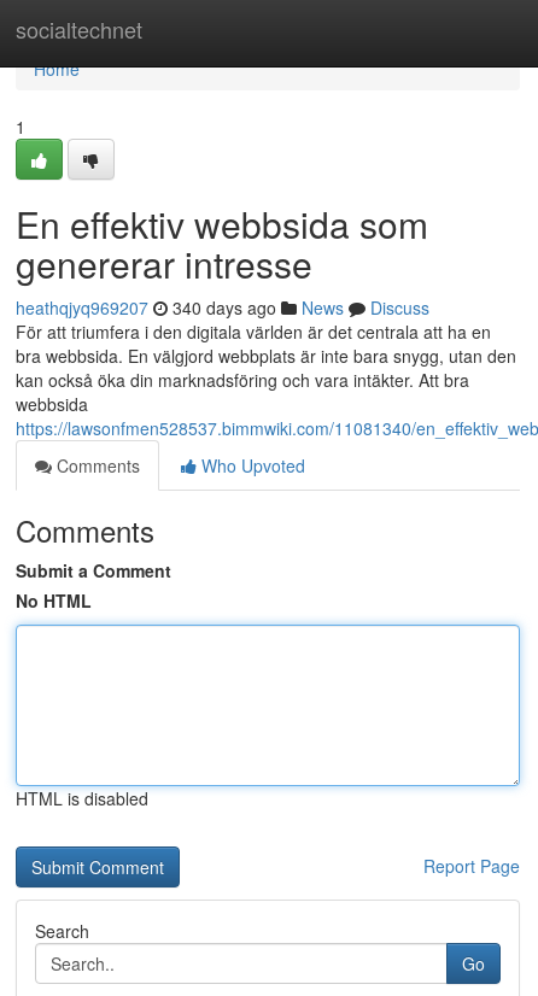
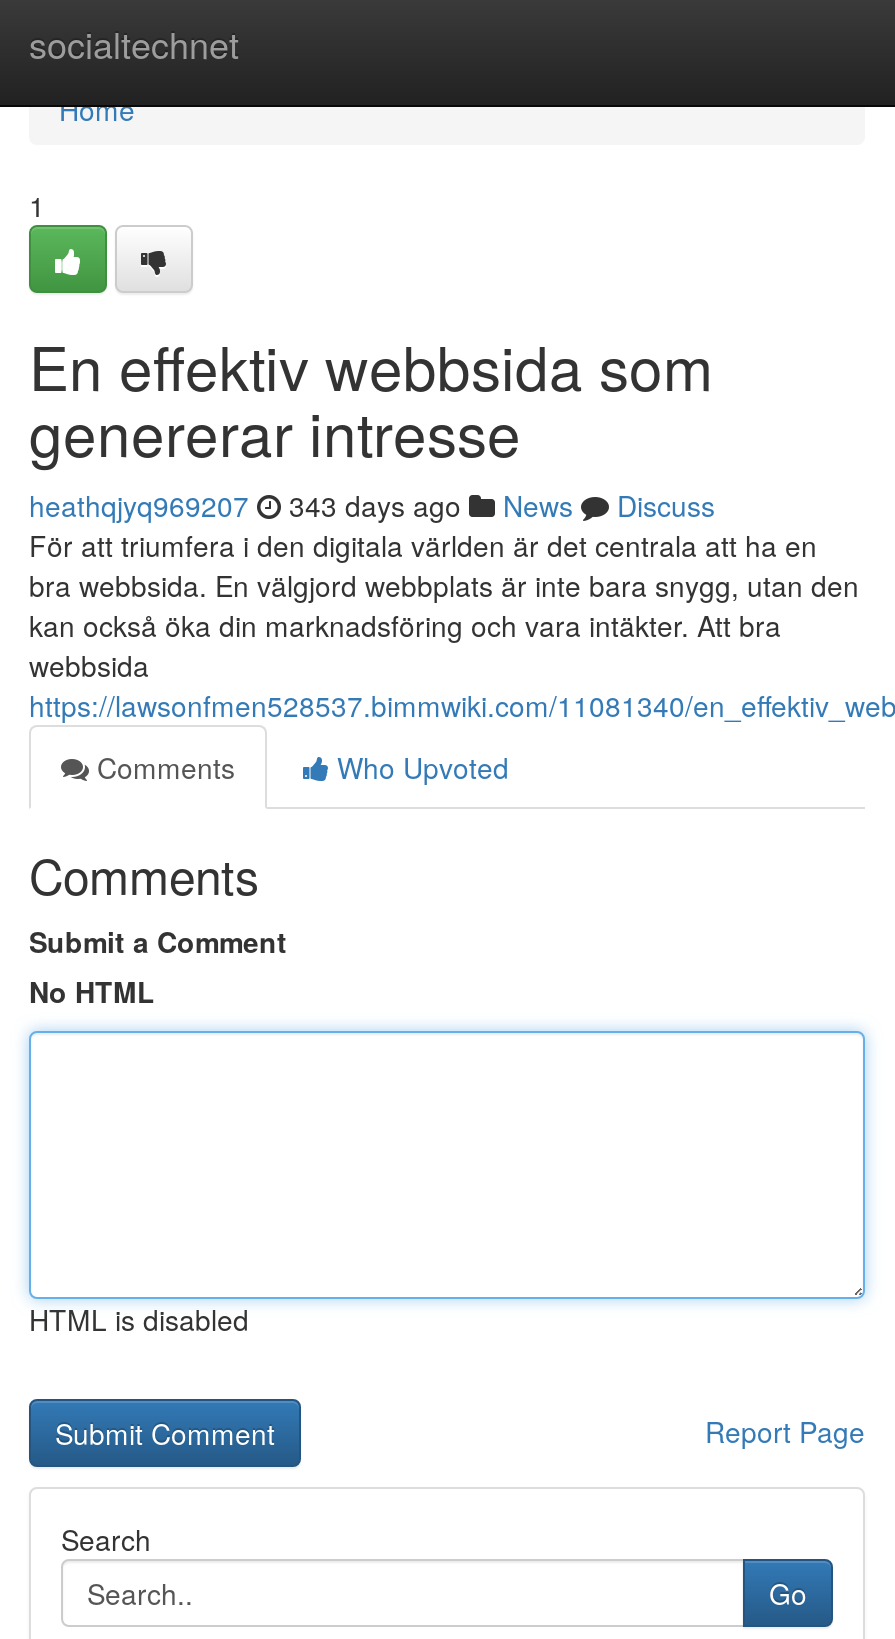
- heathqjyq969207 340 days ago News Discuss
+ heathqjyq969207 343 days ago News Discuss
